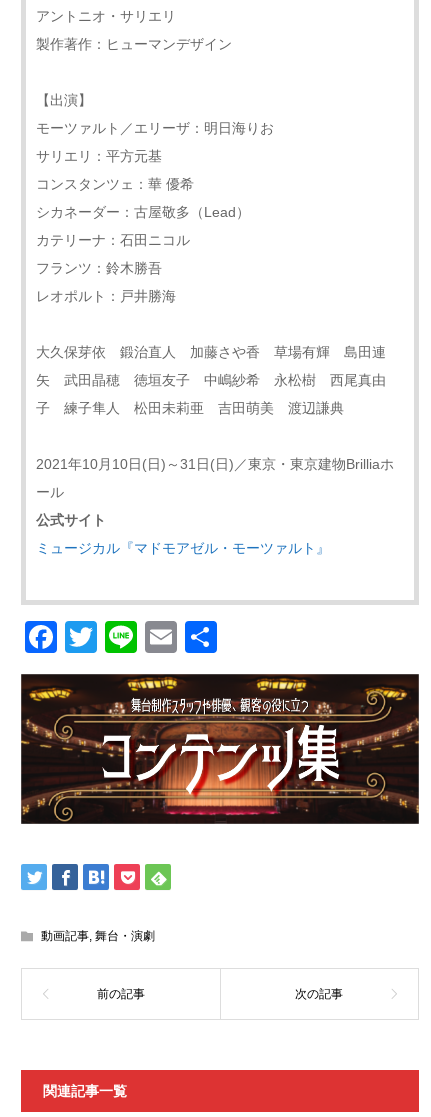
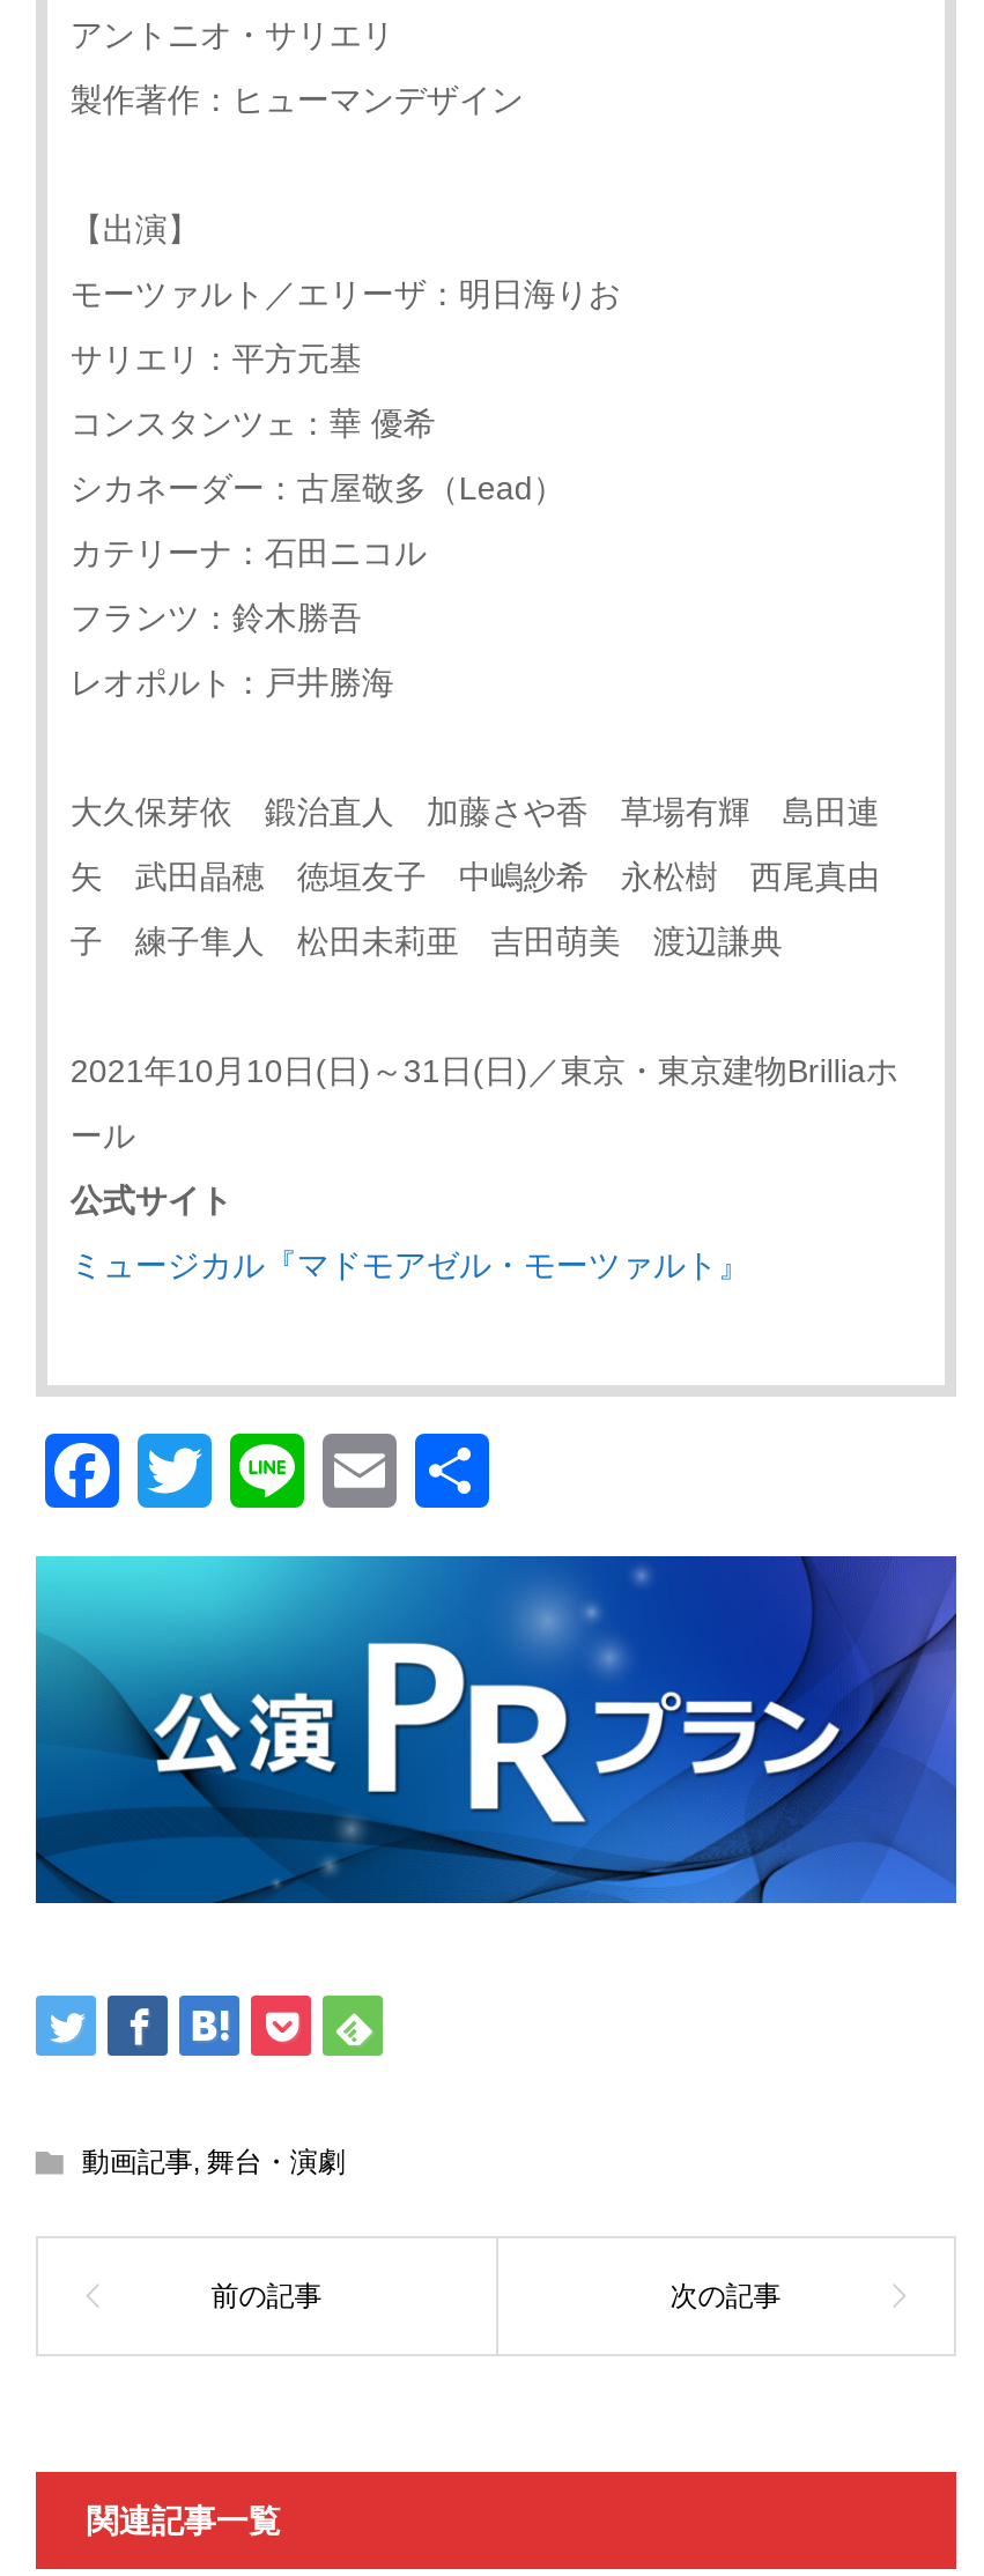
- [image]
+ [image]
